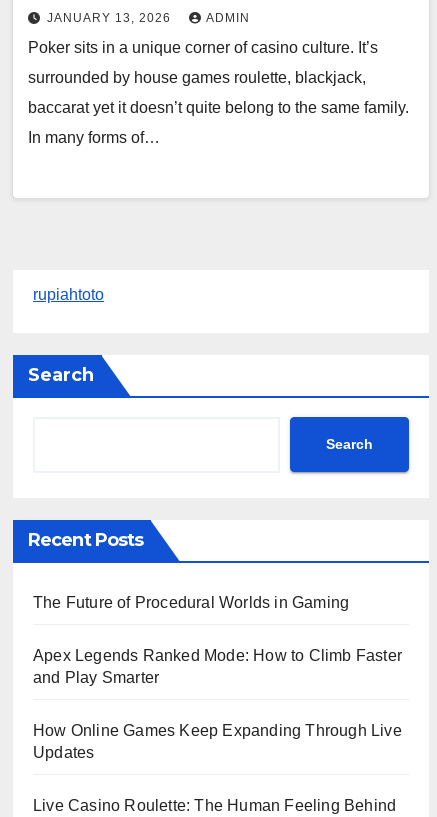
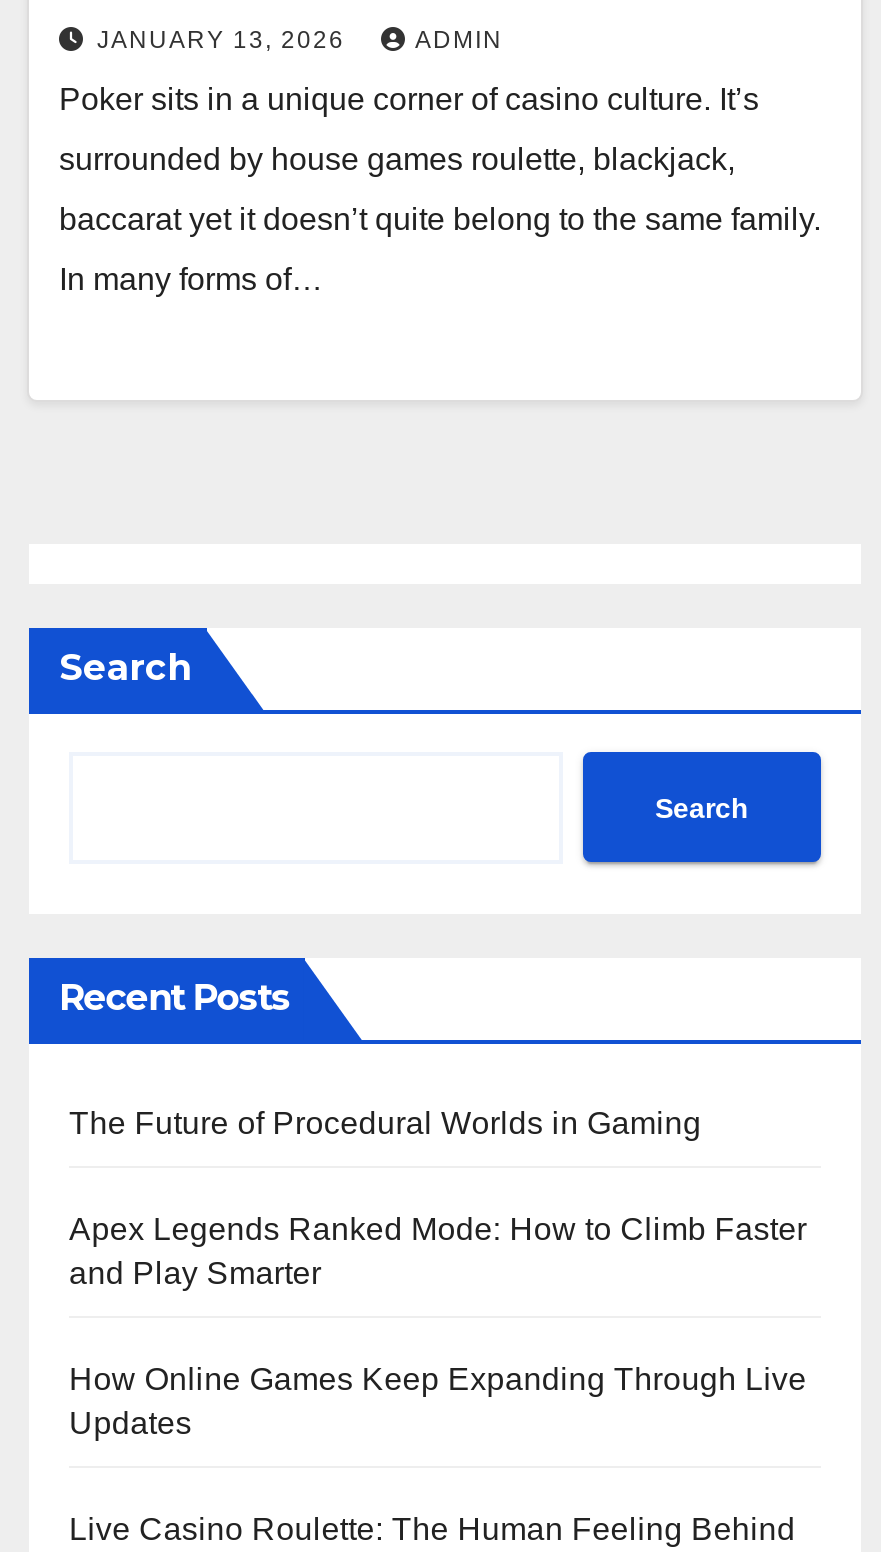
- rupiahtoto
